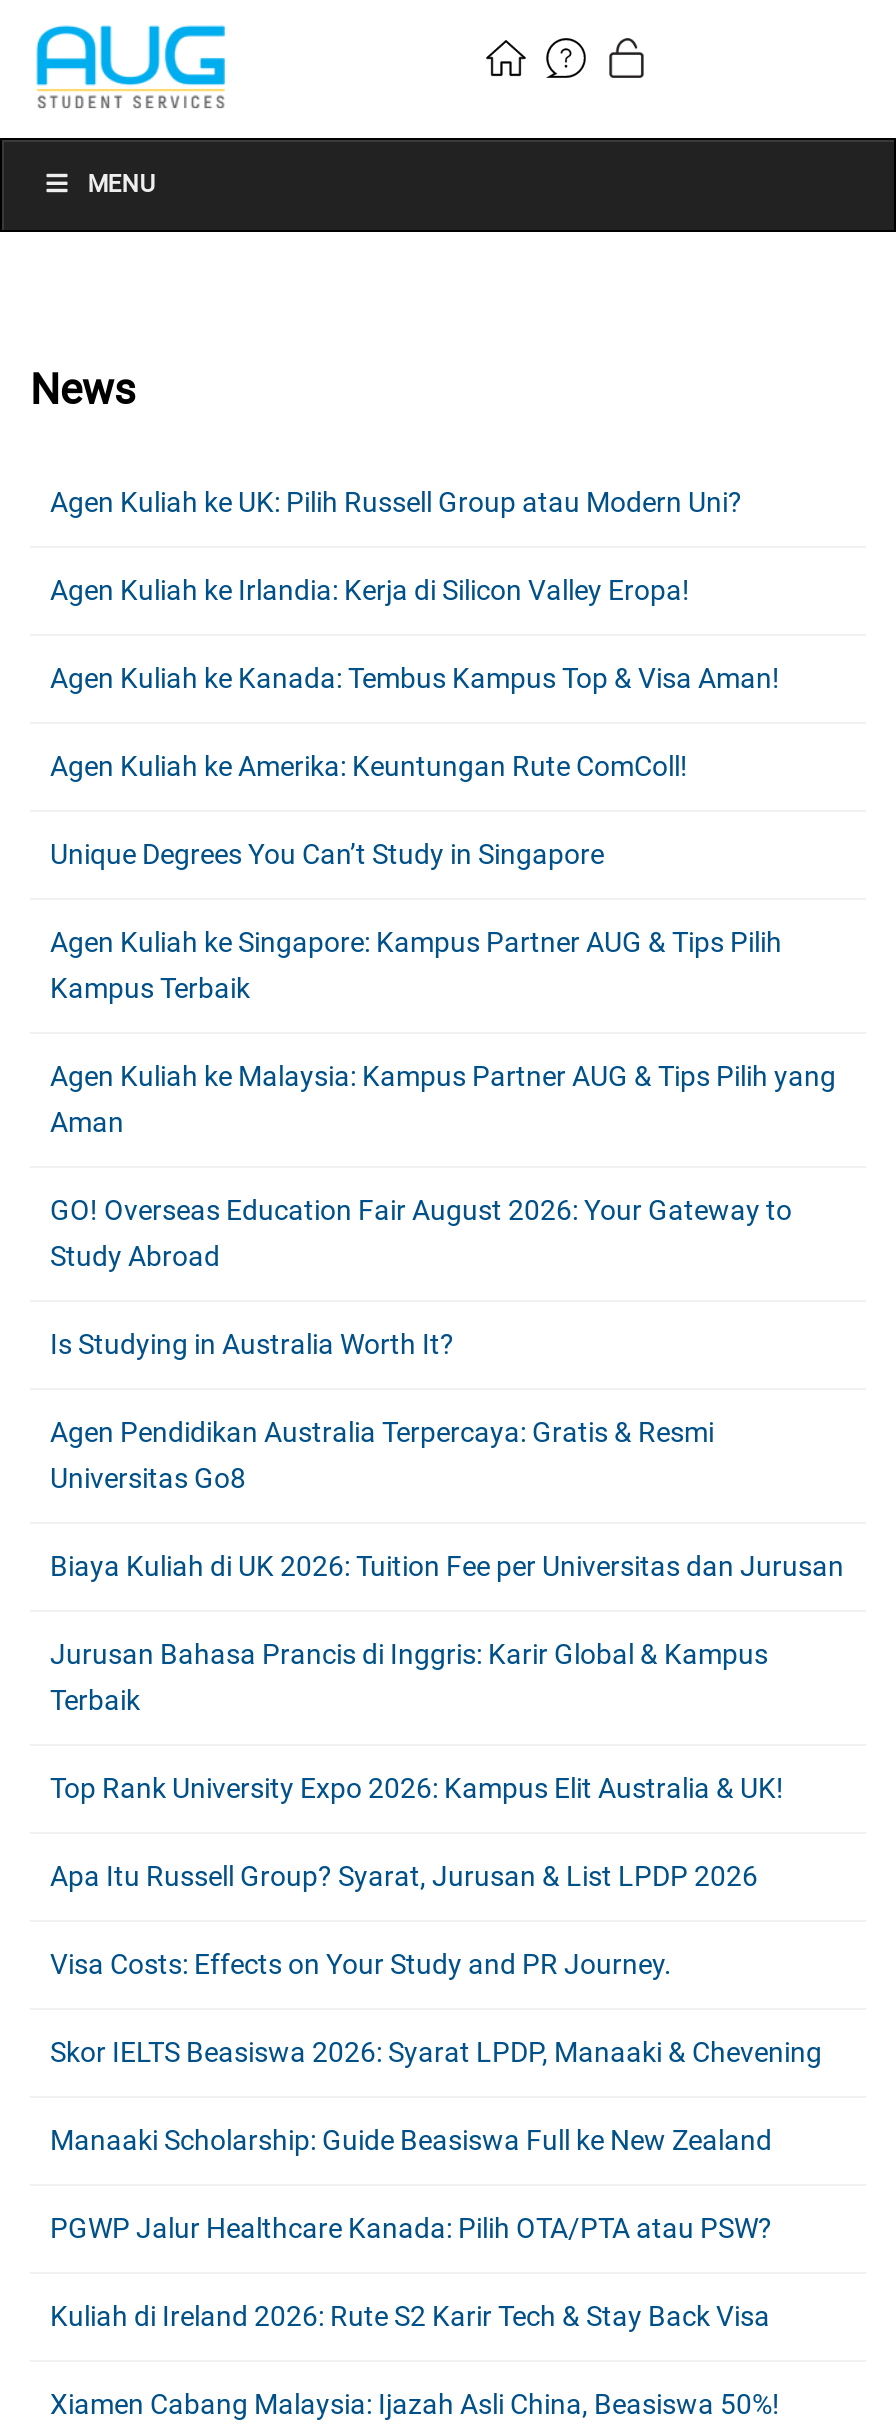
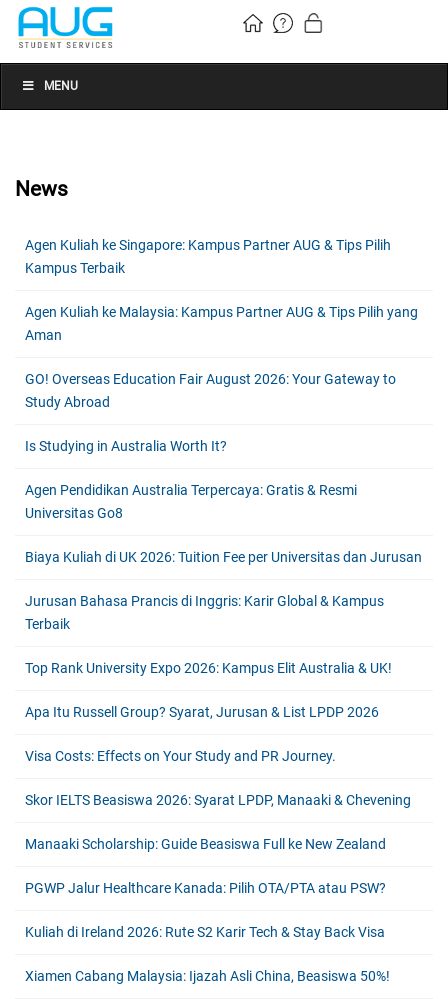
- Agen Kuliah ke UK: Pilih Russell Group atau Modern Uni?
- Agen Kuliah ke Irlandia: Kerja di Silicon Valley Eropa!
- Agen Kuliah ke Kanada: Tembus Kampus Top & Visa Aman!
- Agen Kuliah ke Amerika: Keuntungan Rute ComColl!
- Unique Degrees You Can’t Study in Singapore
